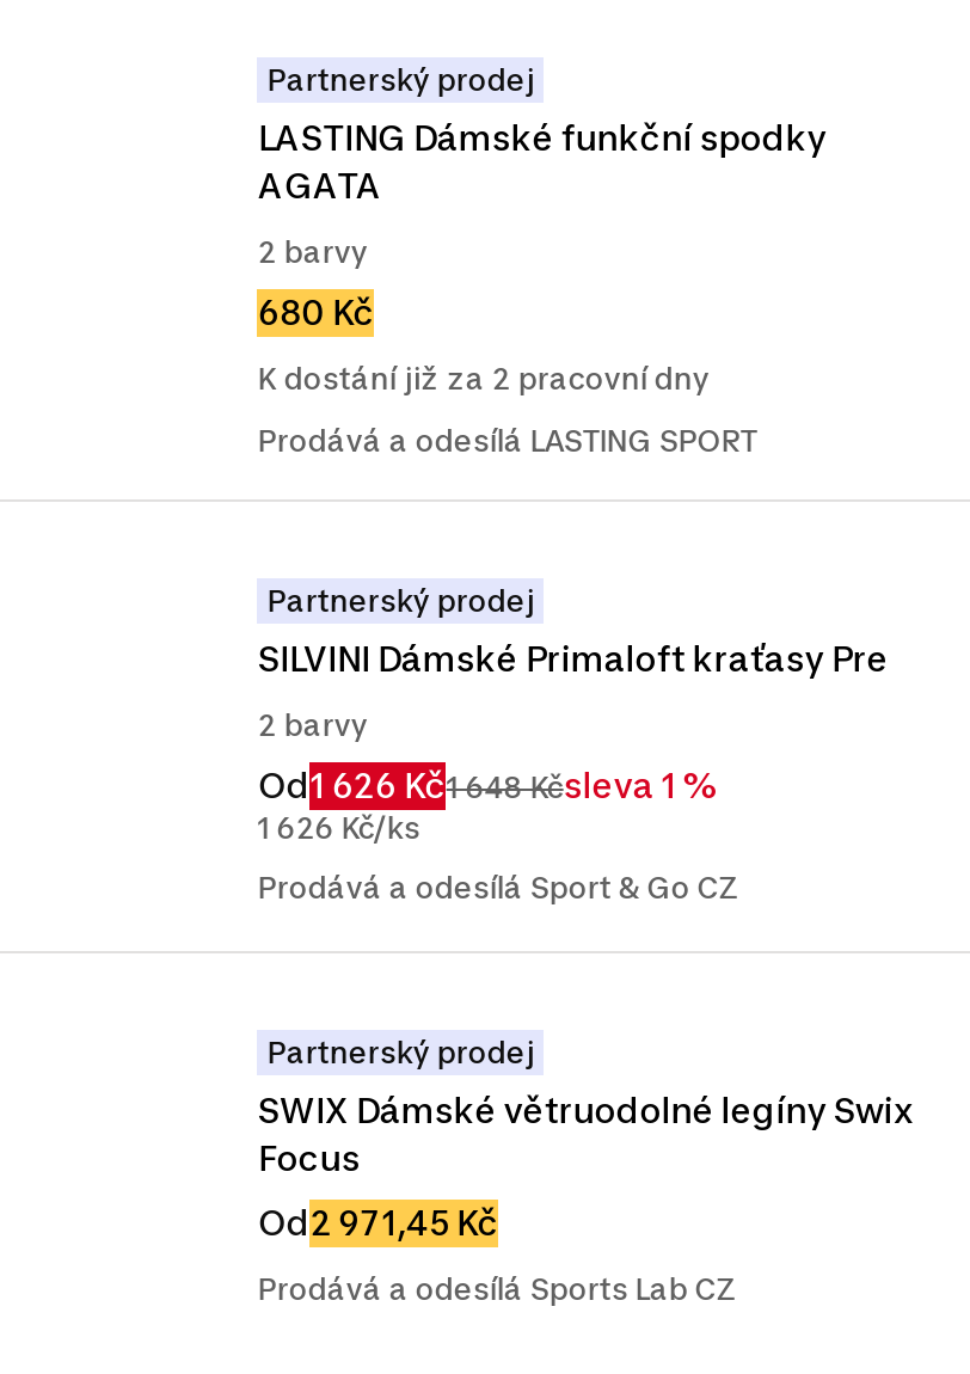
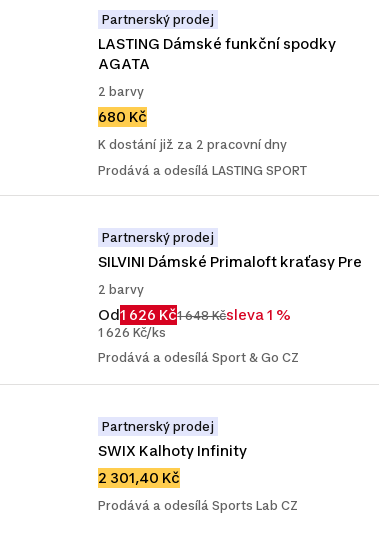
- SWIX Dámské větruodolné legíny Swix
- Focus
+ SWIX Kalhoty Infinity

- Od2 971,45 Kč
+ 2 301,40 Kč
